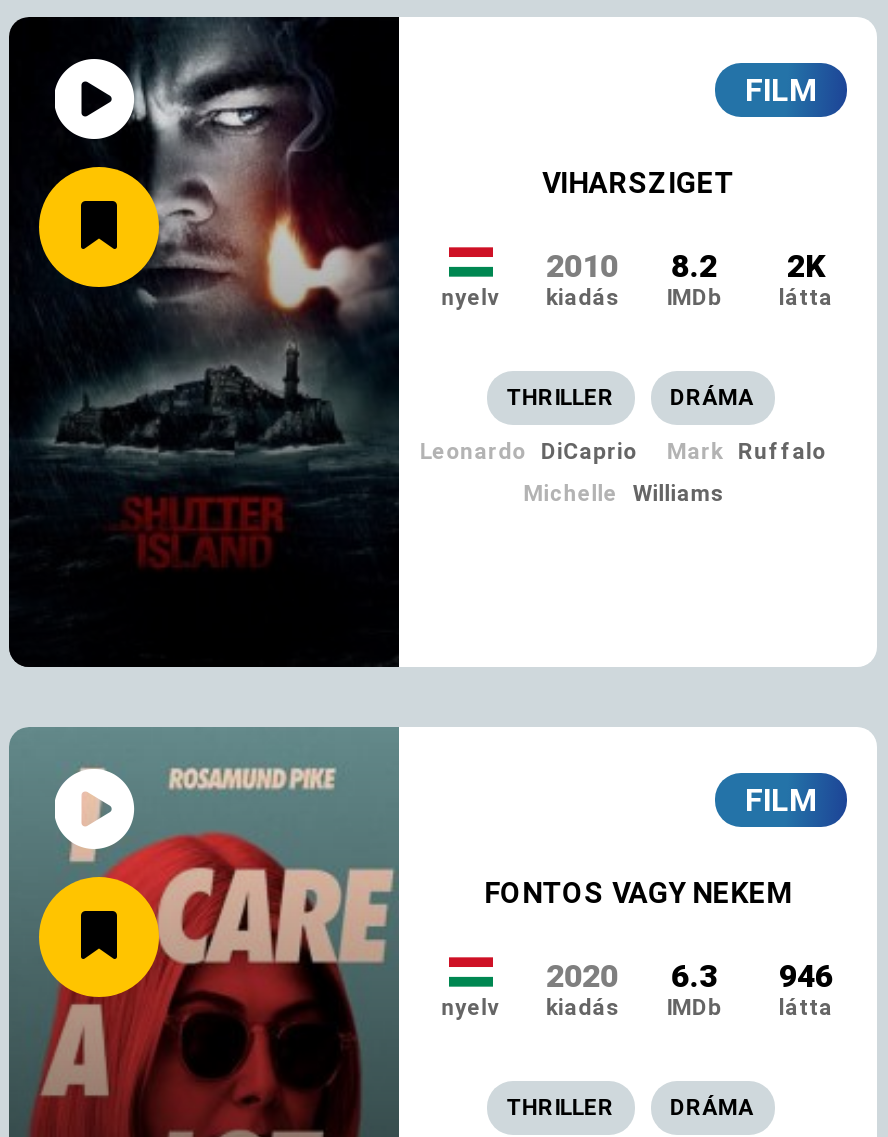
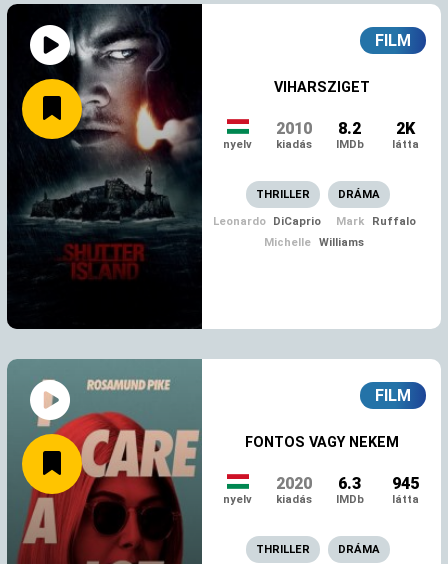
- 2020 6.3 946
+ 2020 6.3 945
